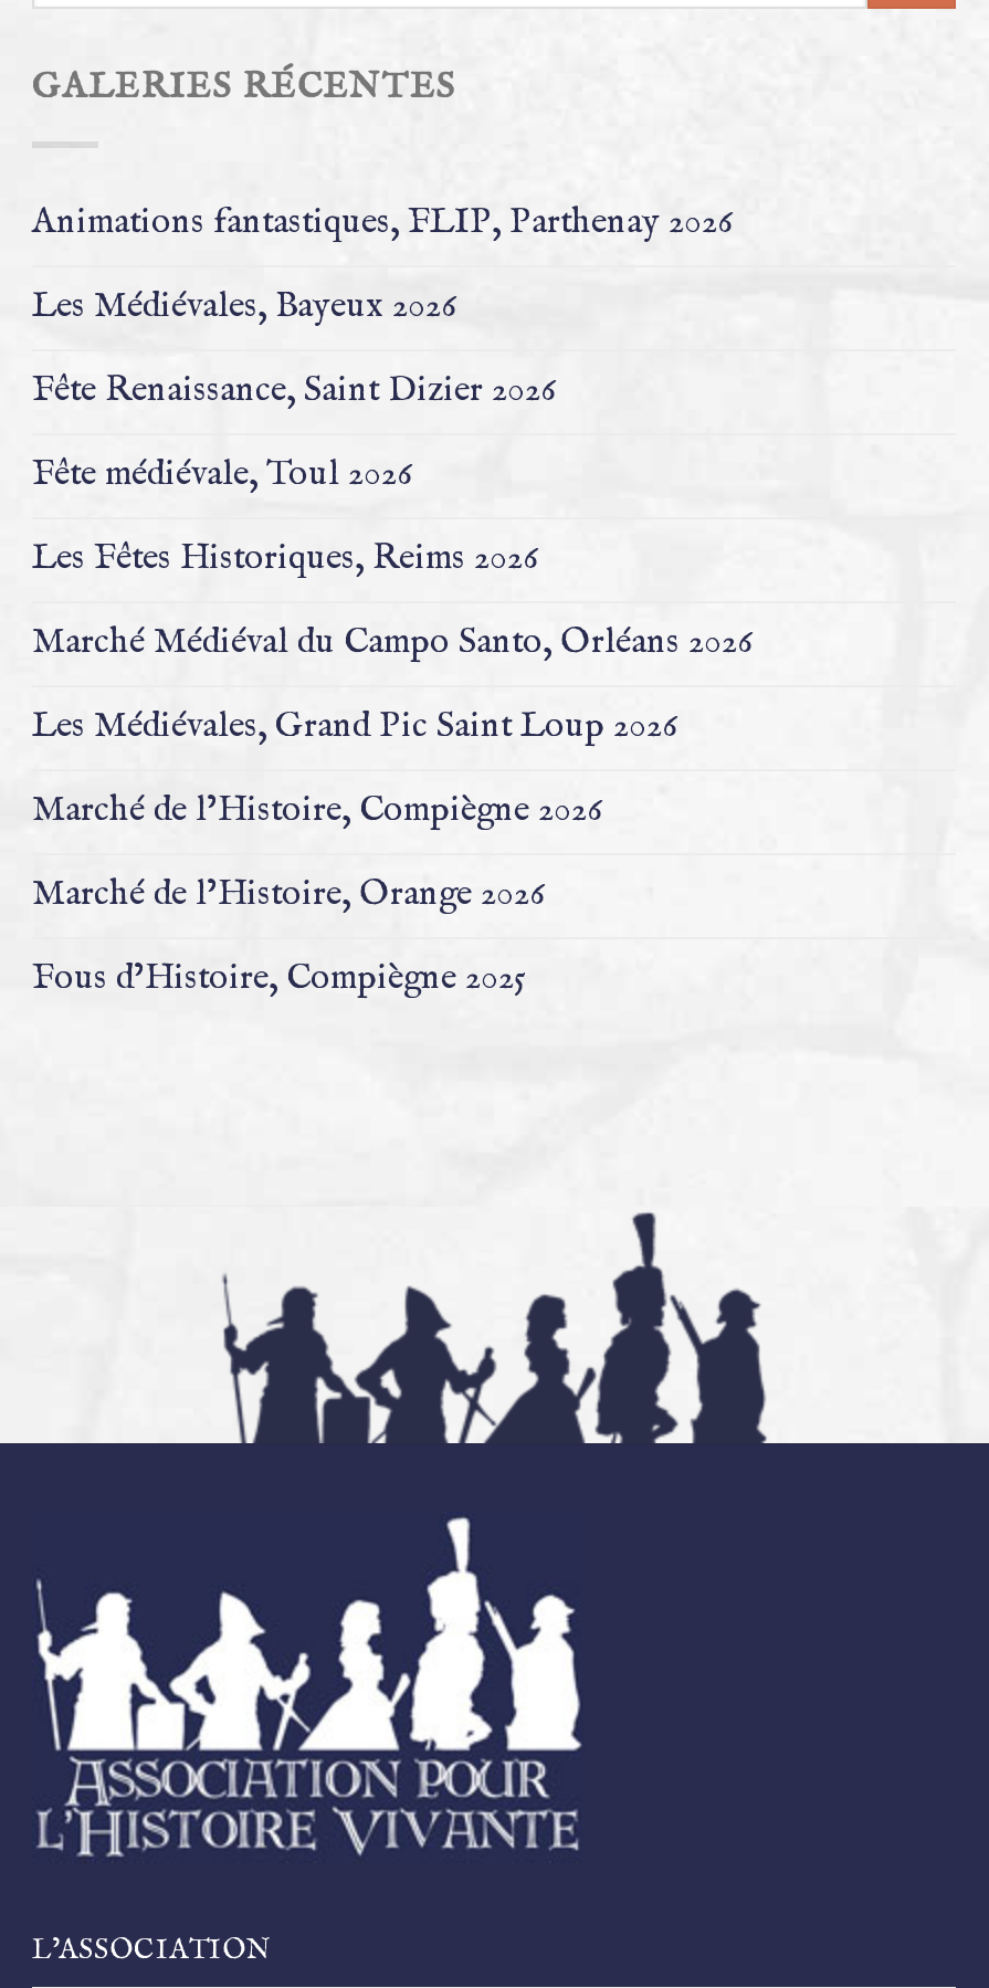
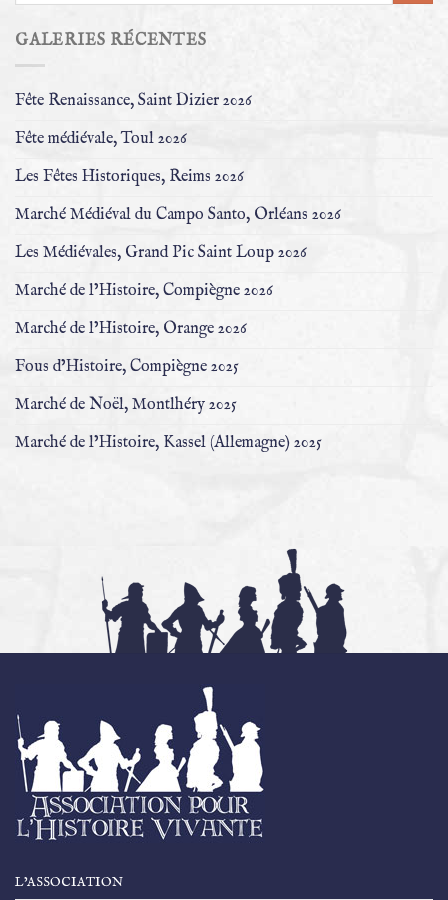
- Animations fantastiques, FLIP, Parthenay 2026
- Les Médiévales, Bayeux 2026

moved up: Fête Renaissance, Saint Dizier 2026 | Fête médiévale, Toul 2026 | Les Fêtes Historiques, Reims 2026 | Marché Médiéval du Campo Santo, Orléans 2026 | Les Médiévales, Grand Pic Saint Loup 2026 | Marché de l’Histoire, Compiègne 2026 | Marché de l’Histoire, Orange 2026 | Fous d’Histoire, Compiègne 2025

+ Marché de Noël, Montlhéry 2025
+ Marché de l’Histoire, Kassel (Allemagne) 2025
